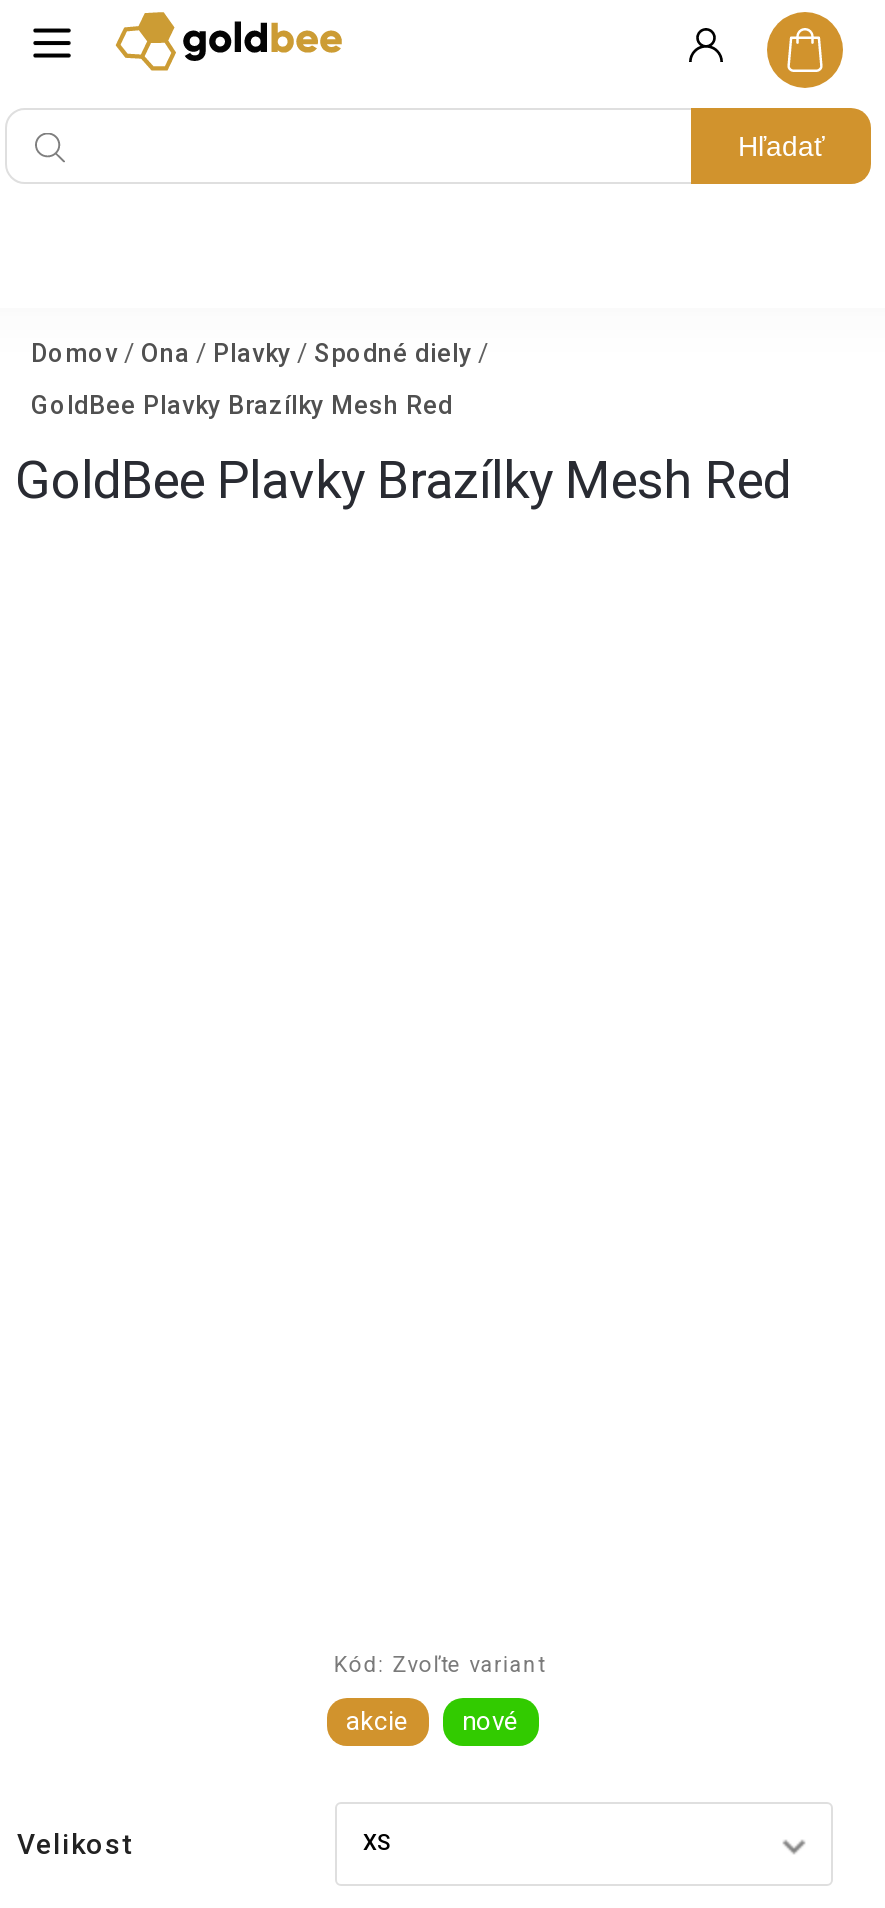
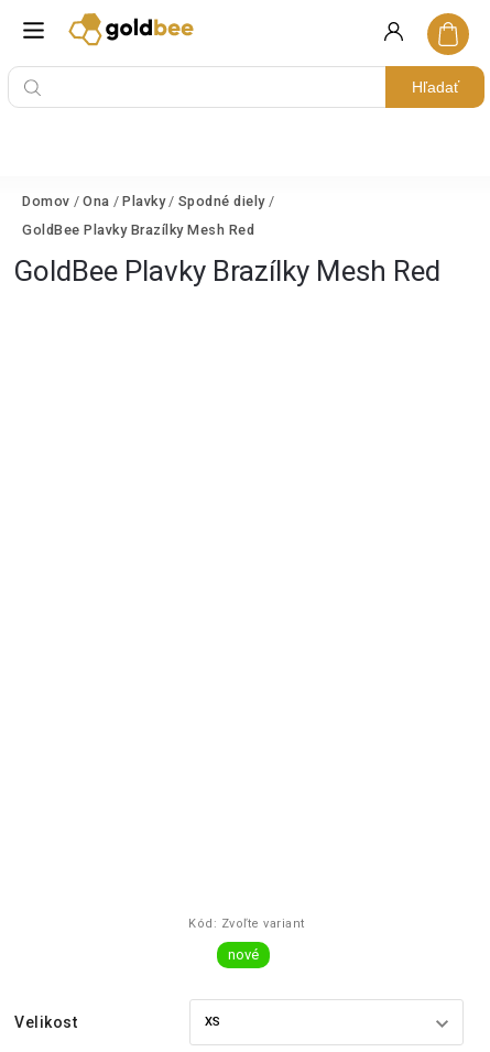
- akcie
